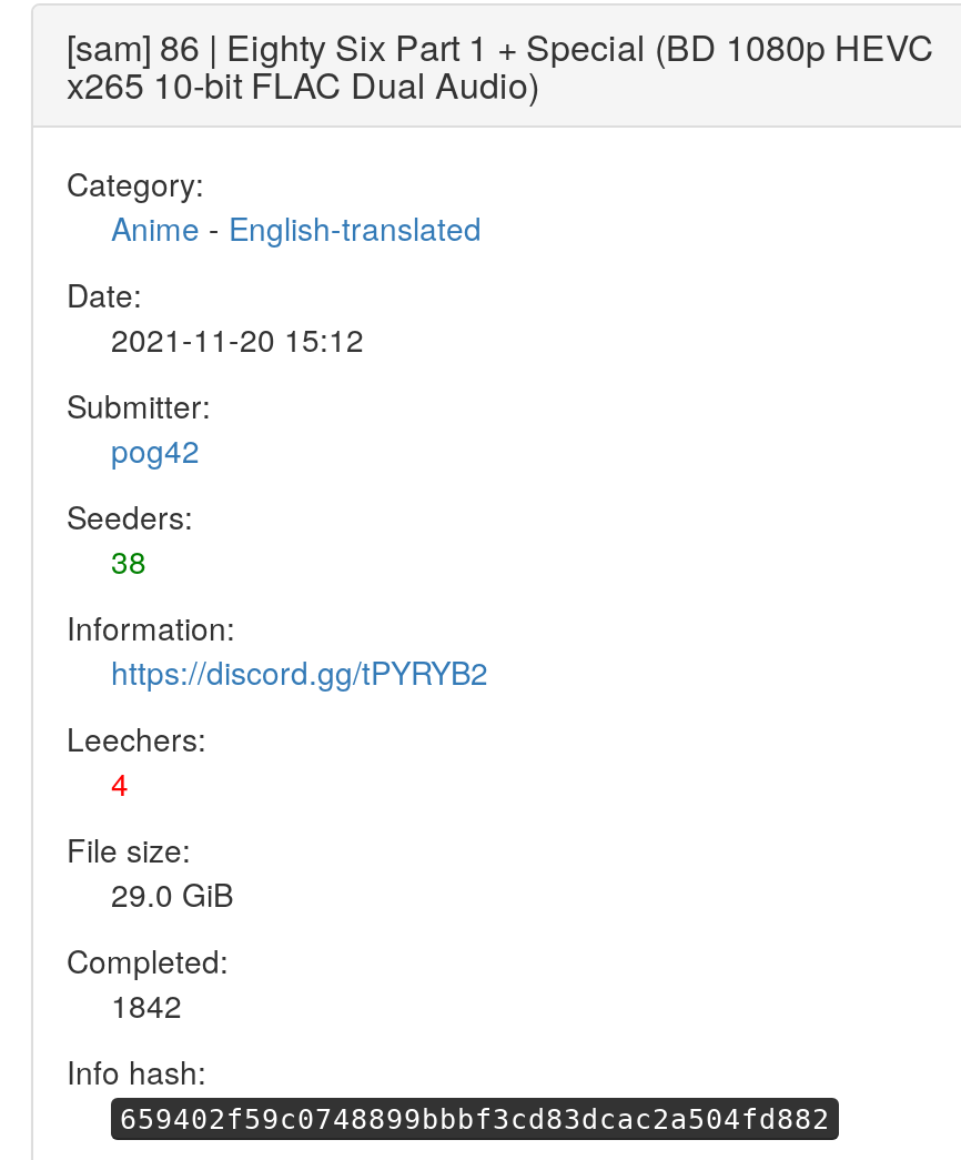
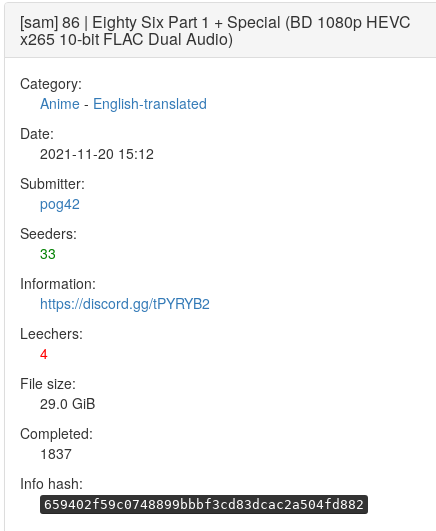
- 38
+ 33

- 1842
+ 1837
